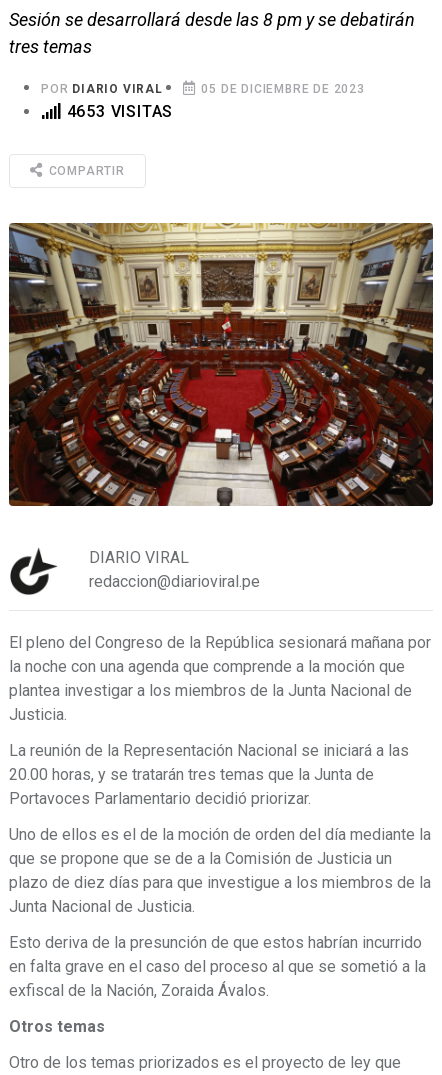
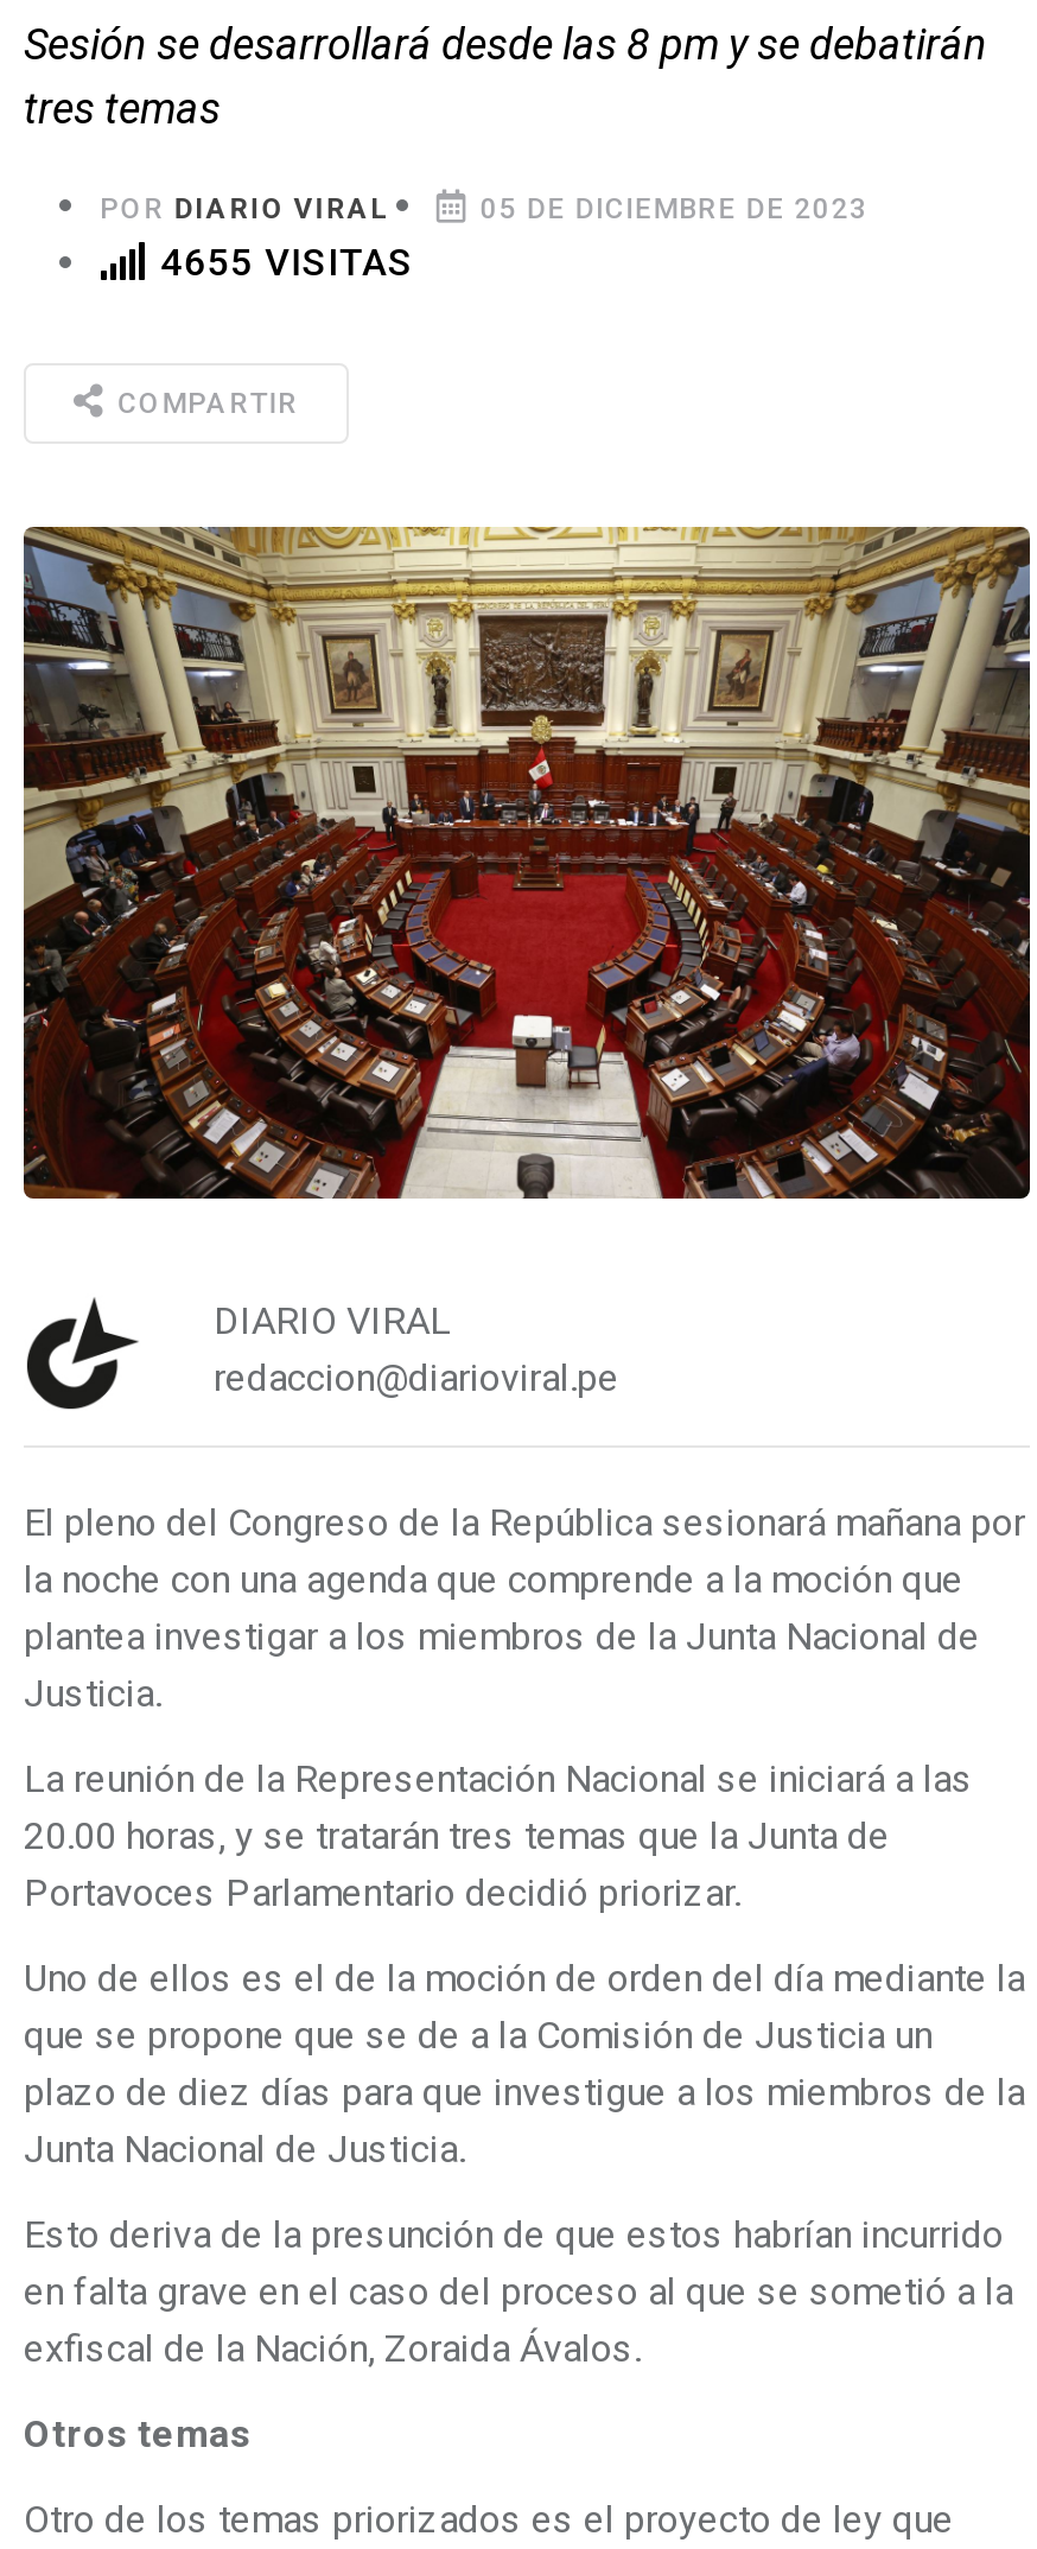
- 4653 VISITAS
+ 4655 VISITAS
